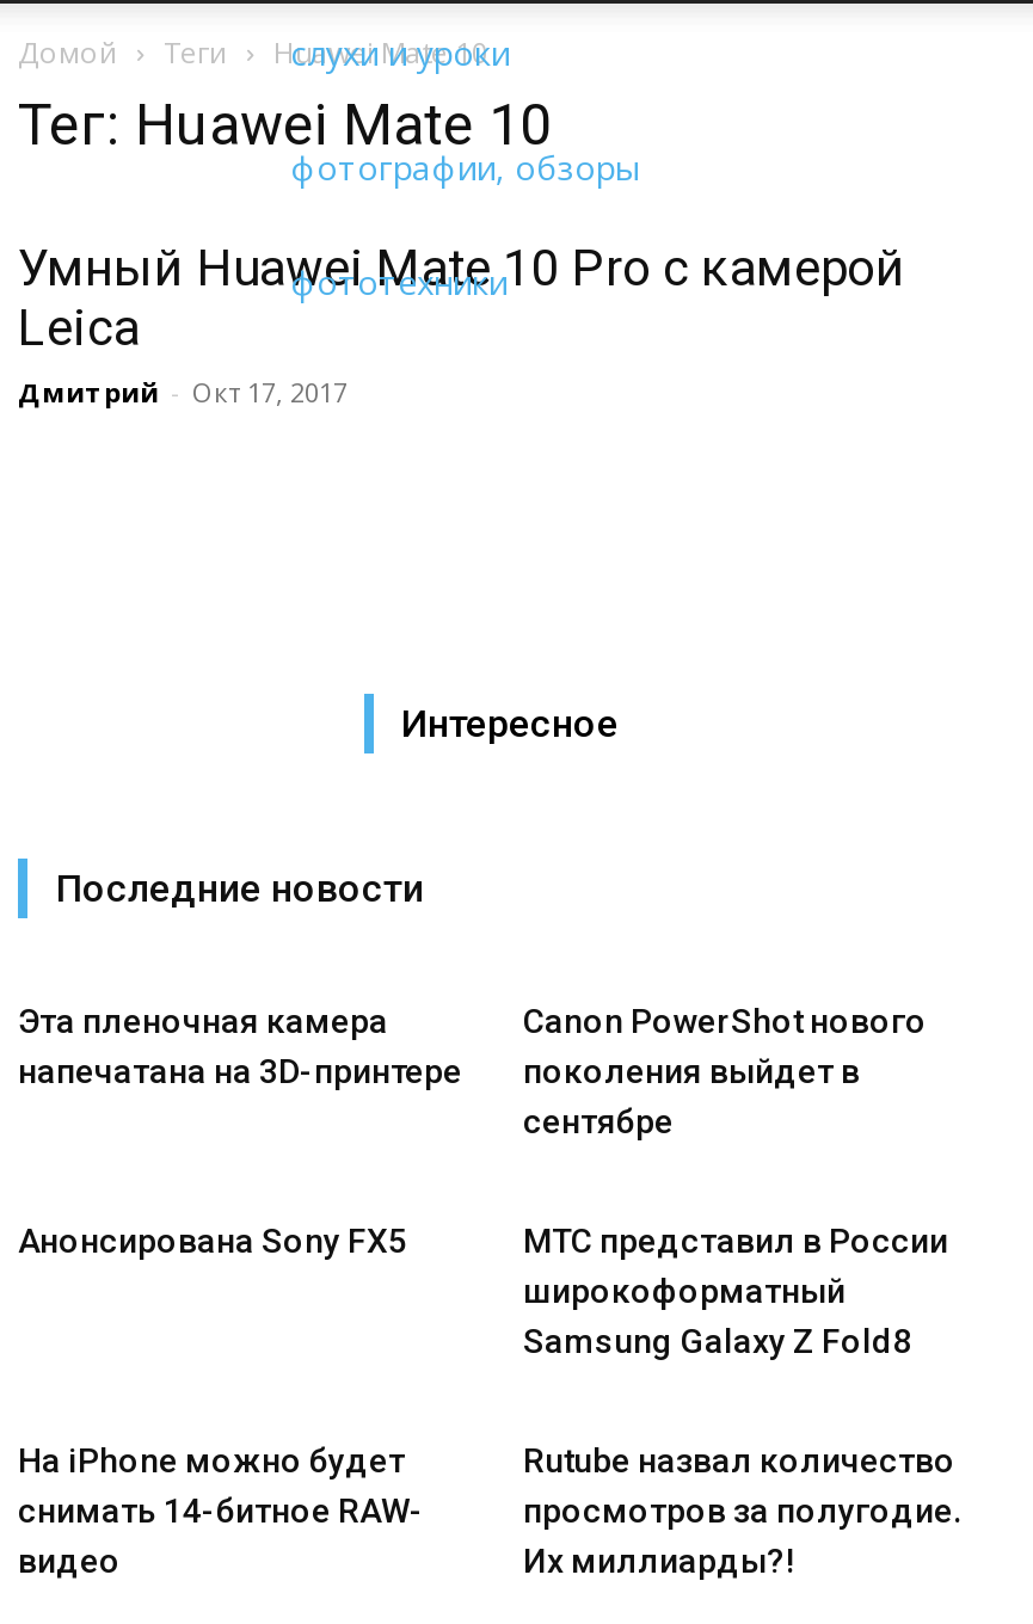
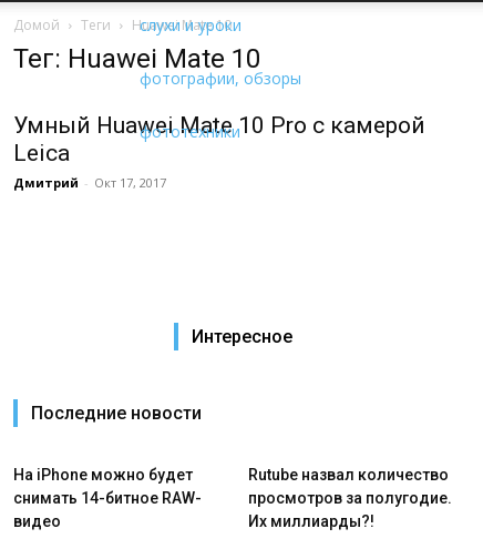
- Эта пленочная камера
- напечатана на 3D-принтере

- Canon PowerShot нового
- поколения выйдет в
- сентябре
- Анонсирована Sony FX5
- МТС представил в России
- широкоформатный
- Samsung Galaxy Z Fold8
